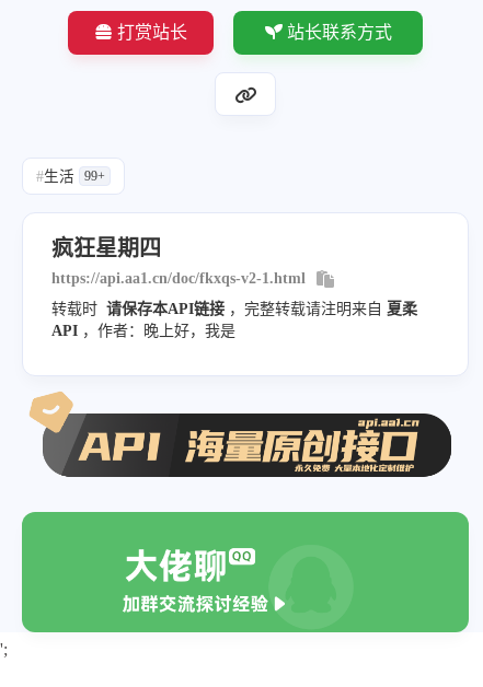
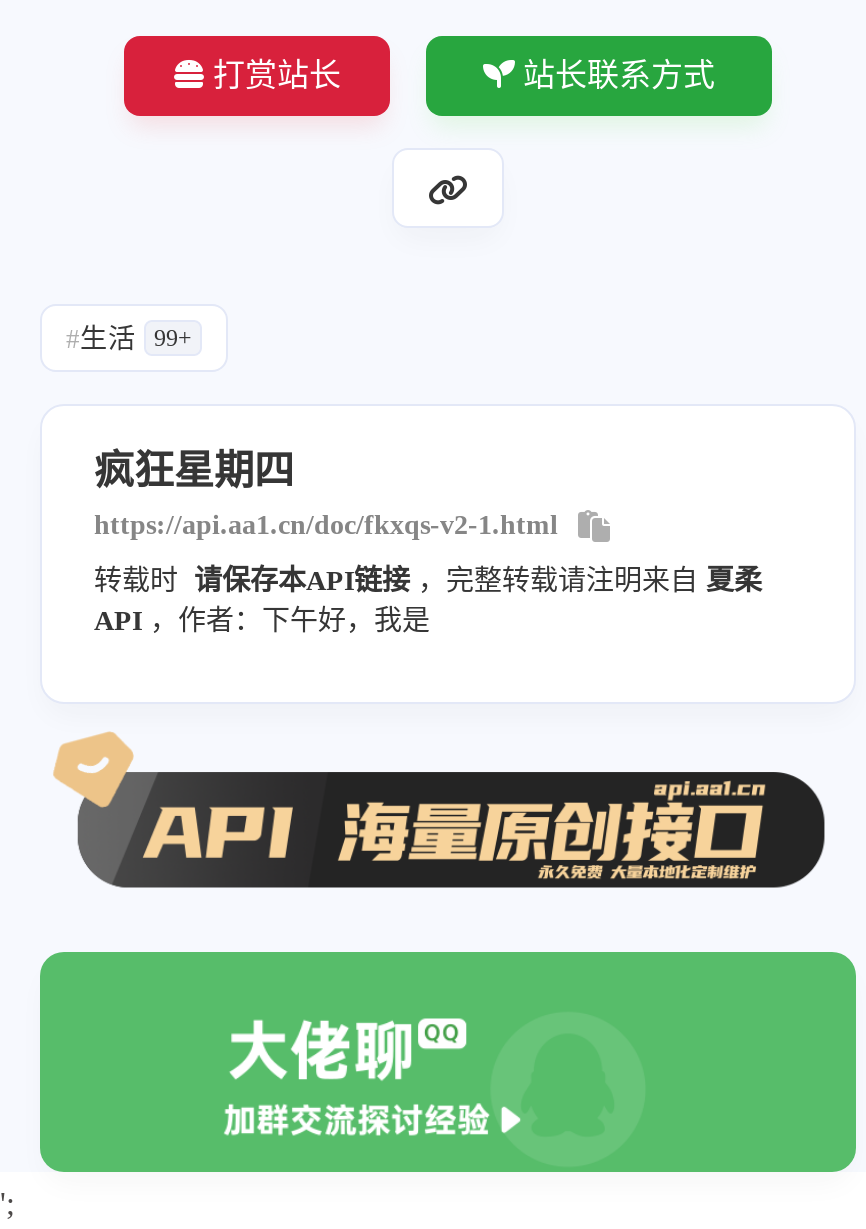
- API ，作者：晚上好，我是
+ API ，作者：下午好，我是
